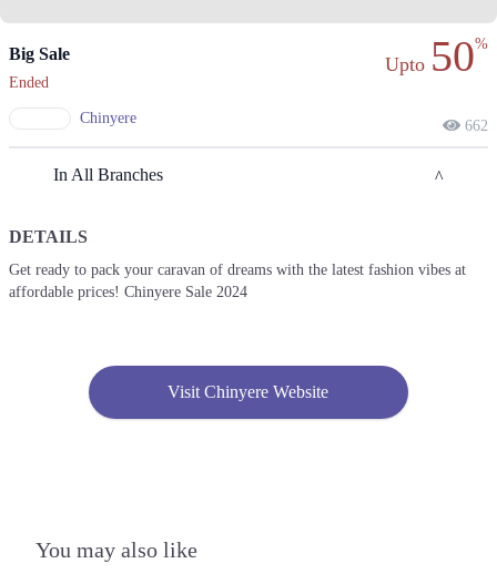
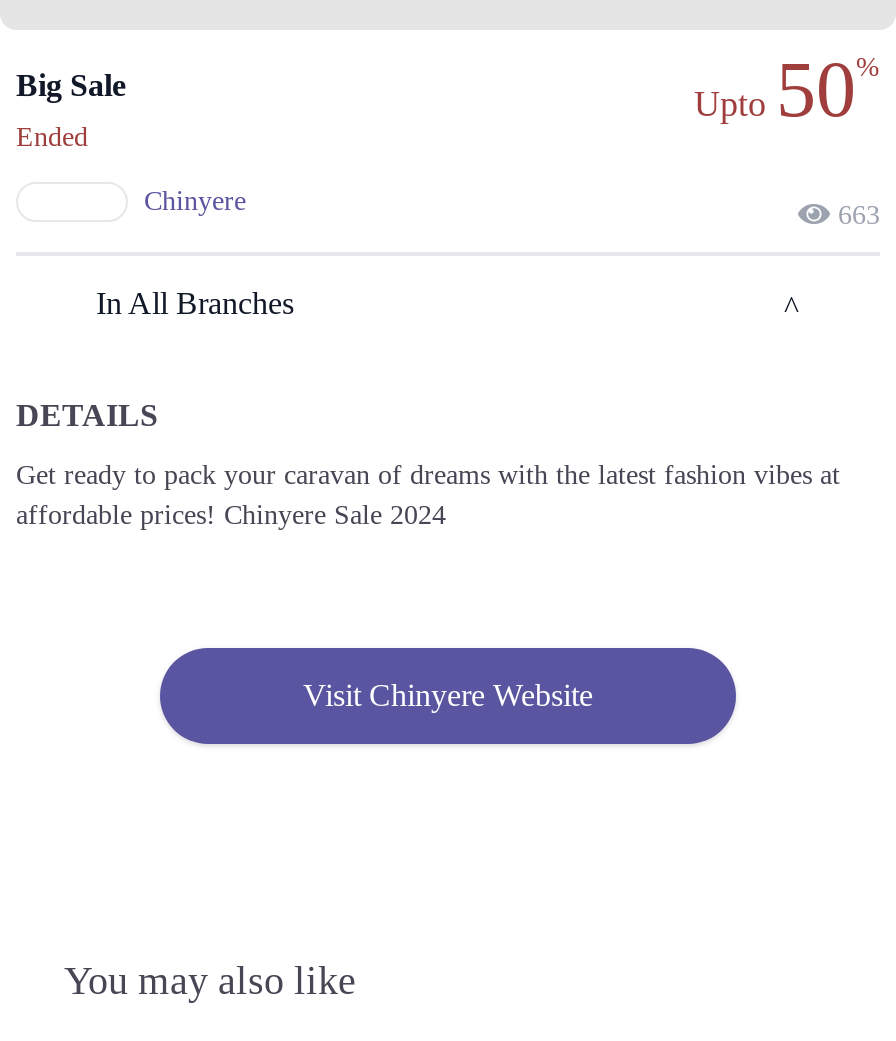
- 662
+ 663
